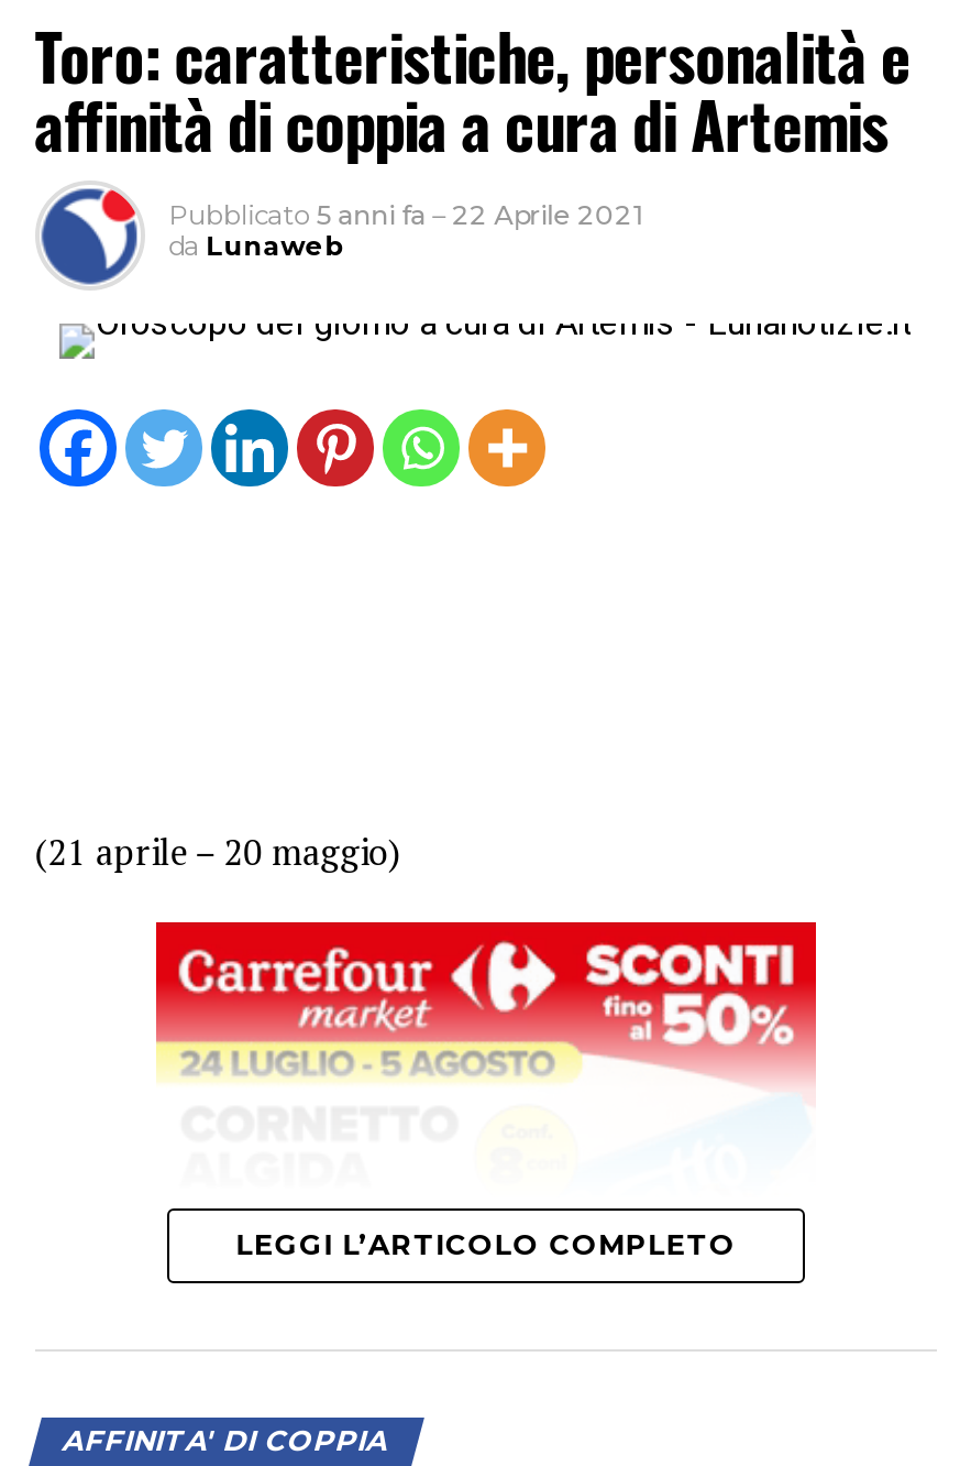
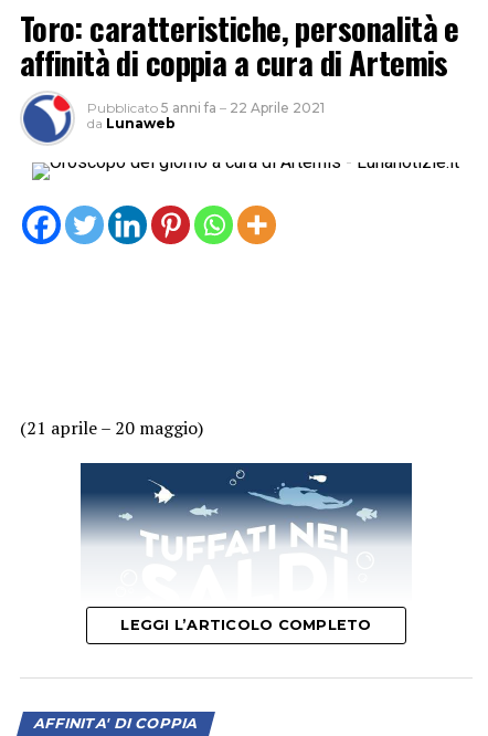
- [image]
+ [image]
